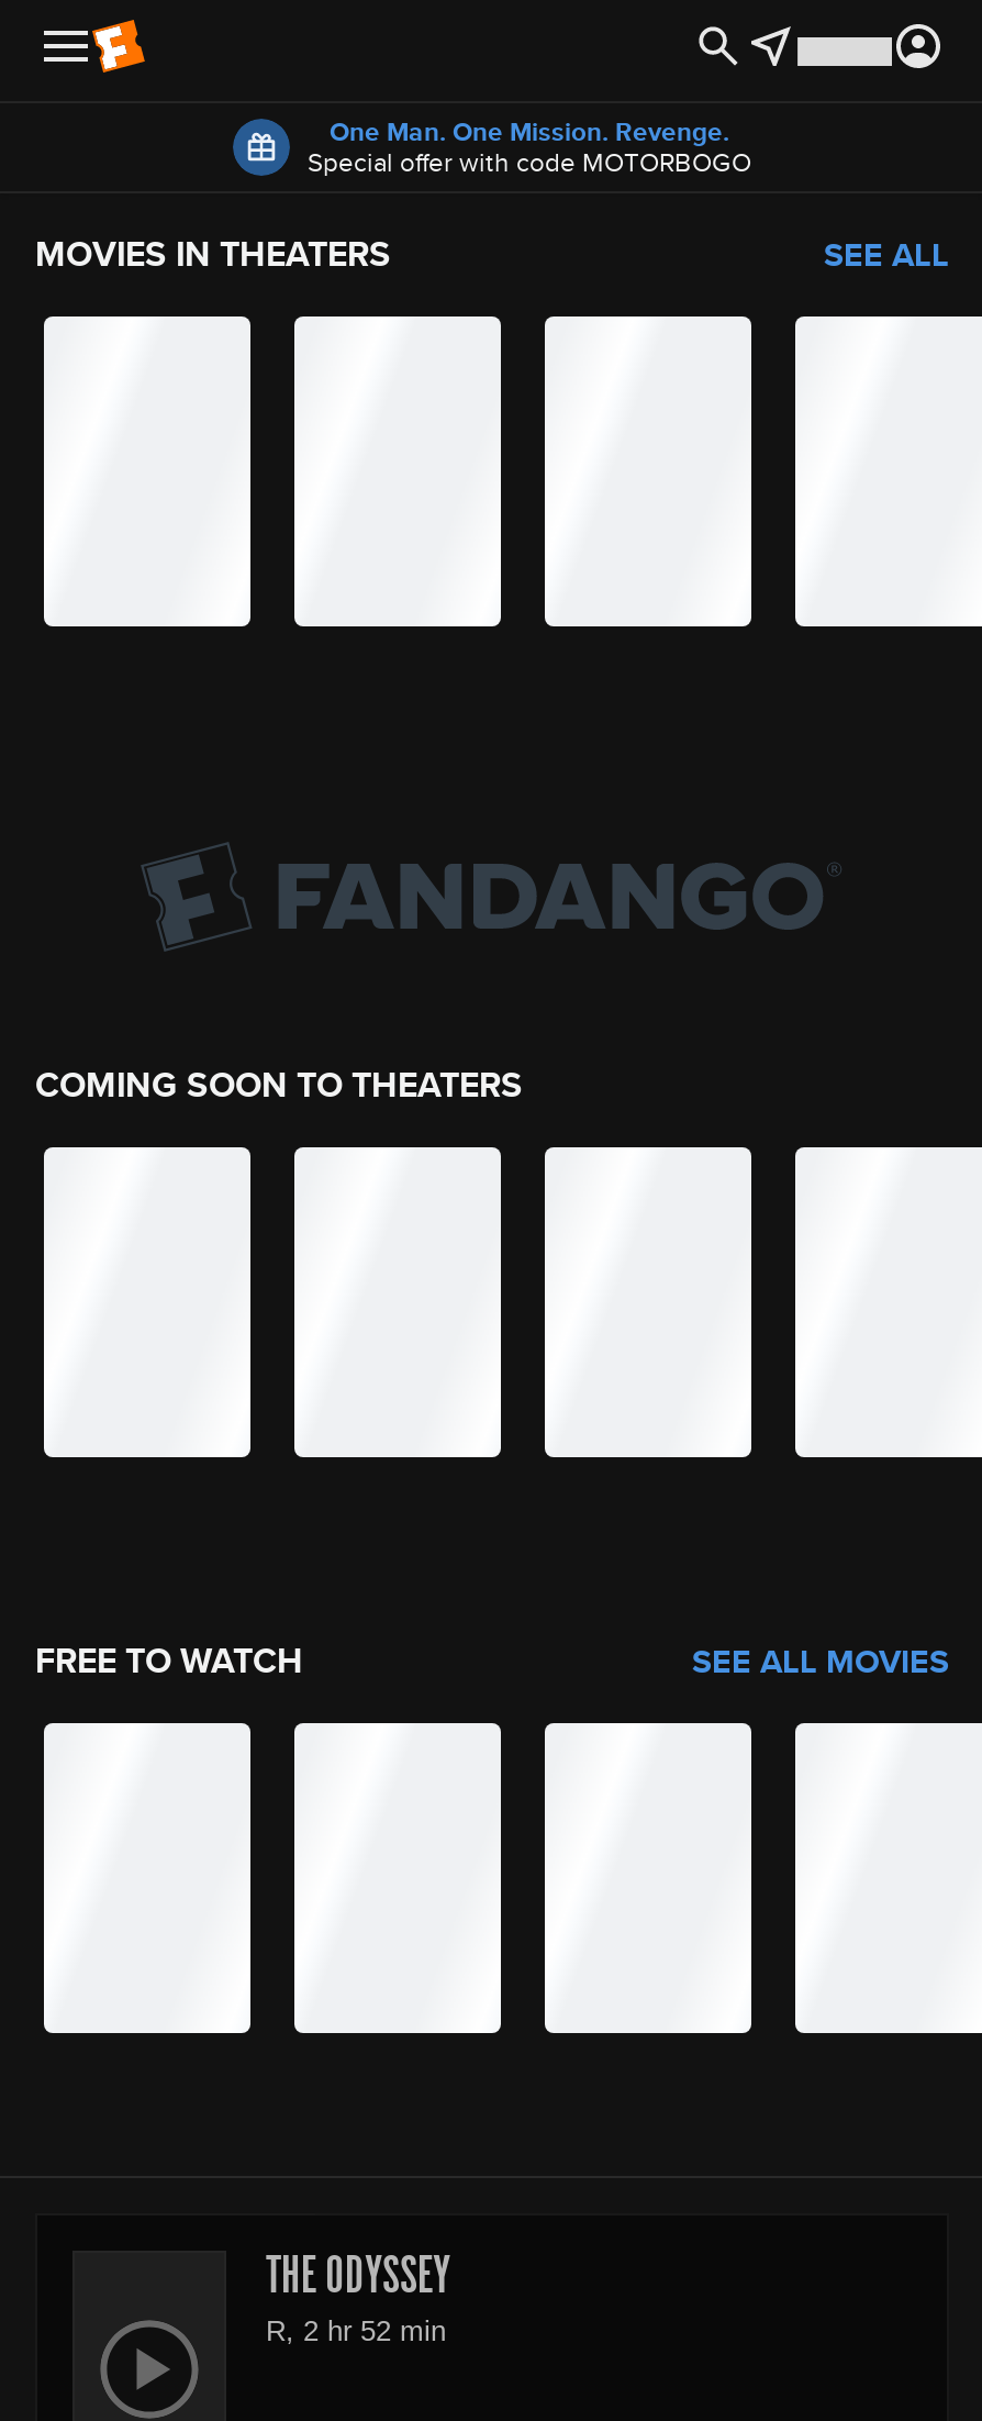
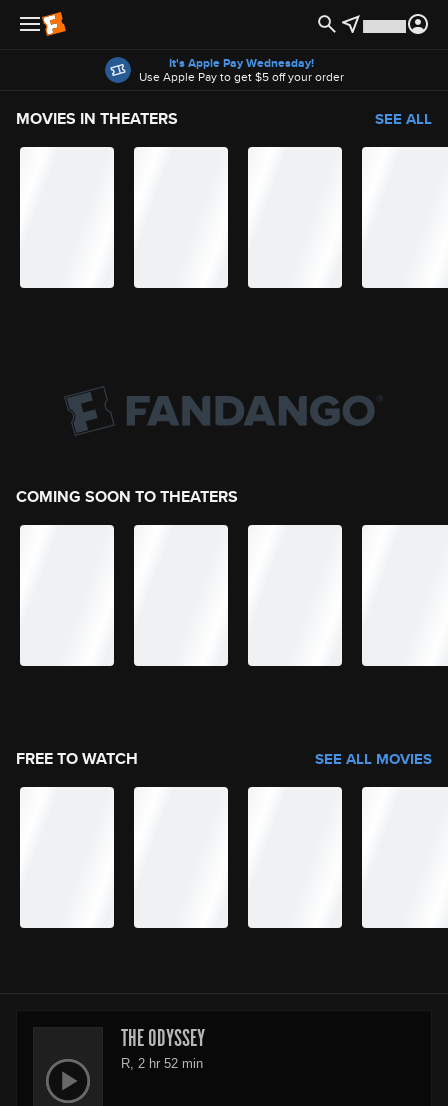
- One Man. One Mission. Revenge.
- Special offer with code MOTORBOGO
+ It's Apple Pay Wednesday!
+ Use Apple Pay to get $5 off your order
